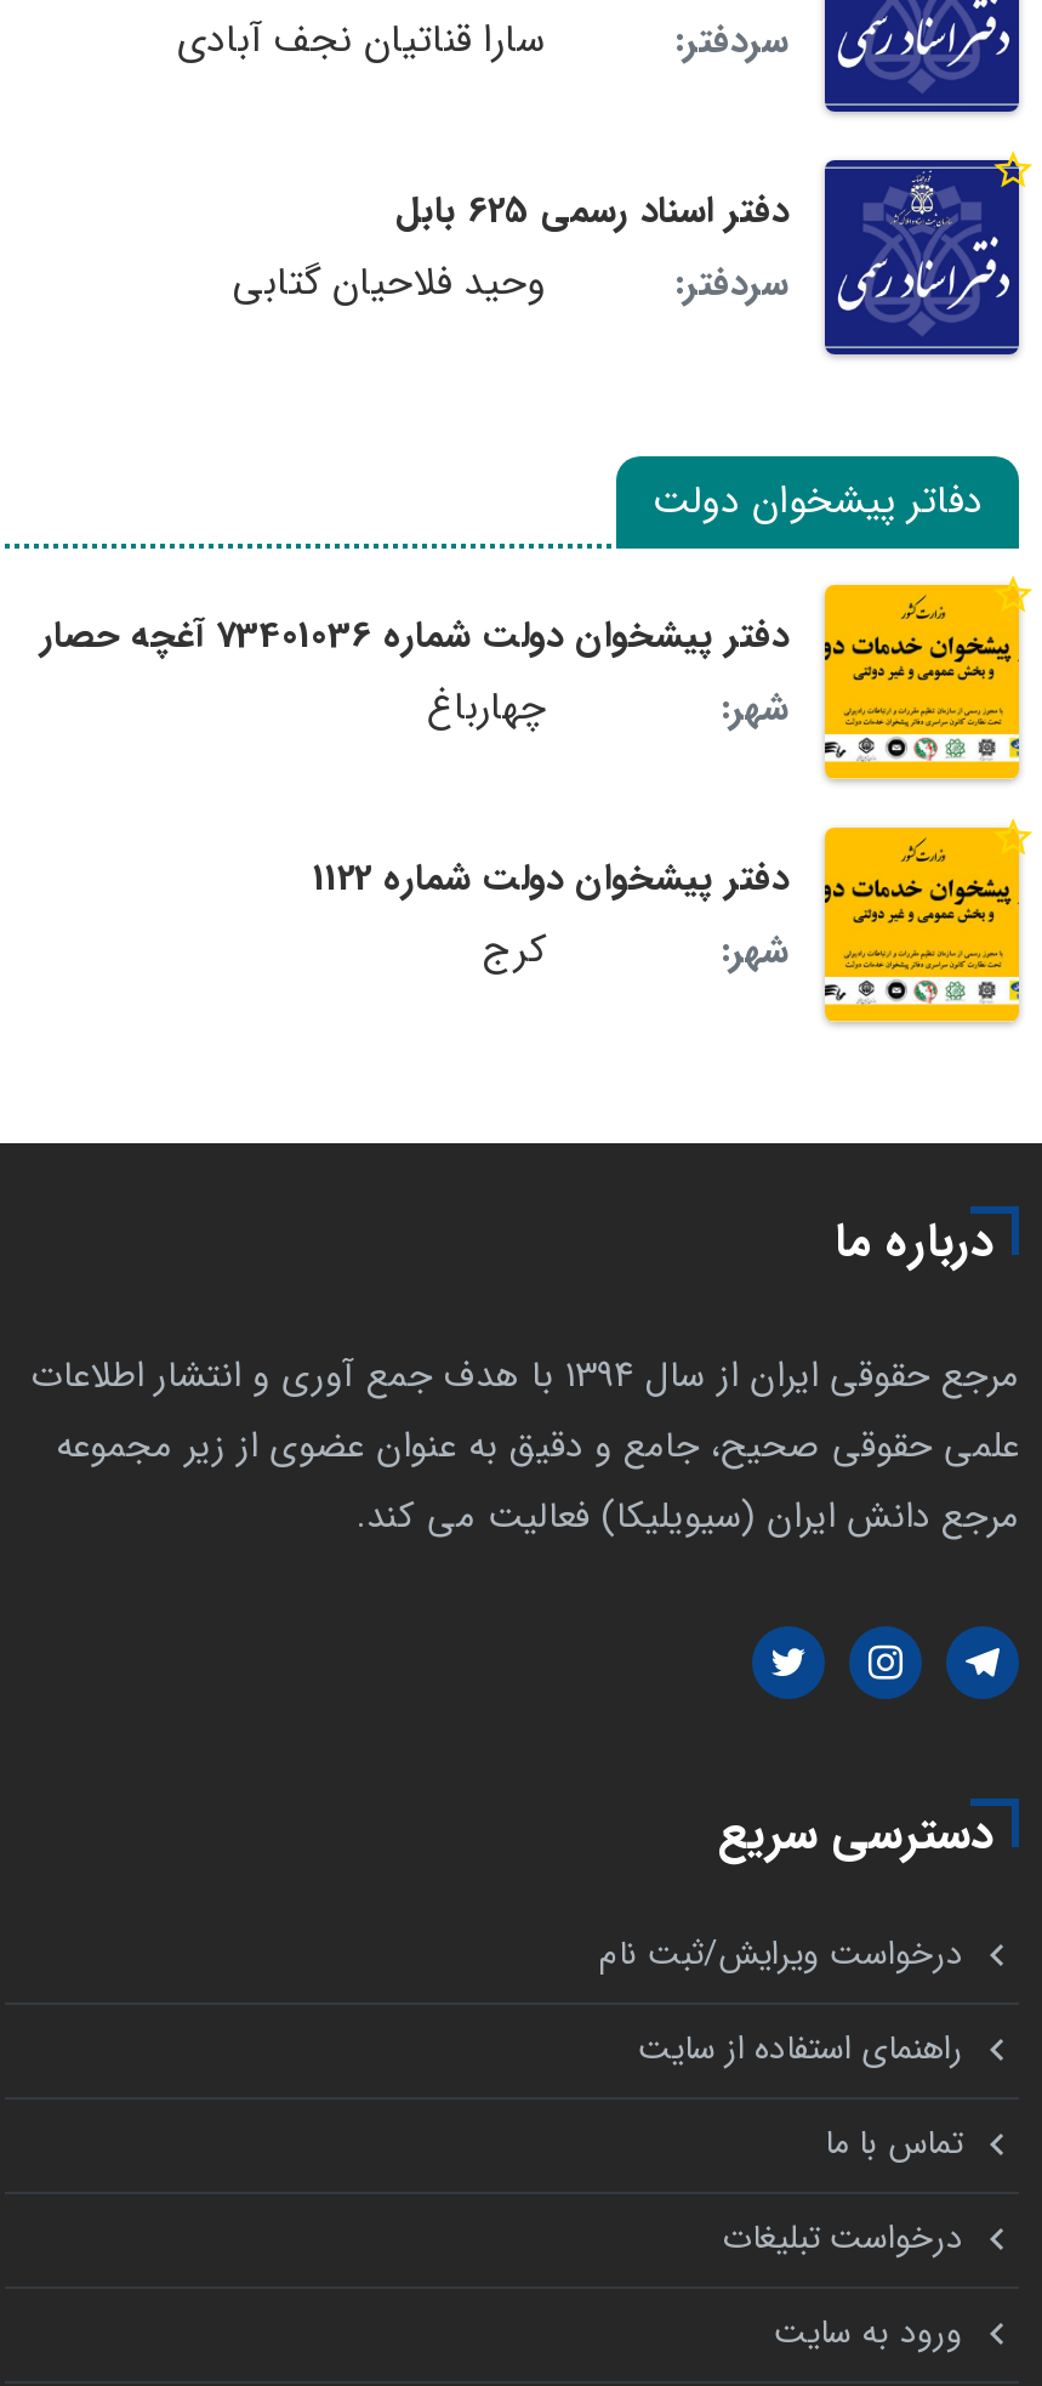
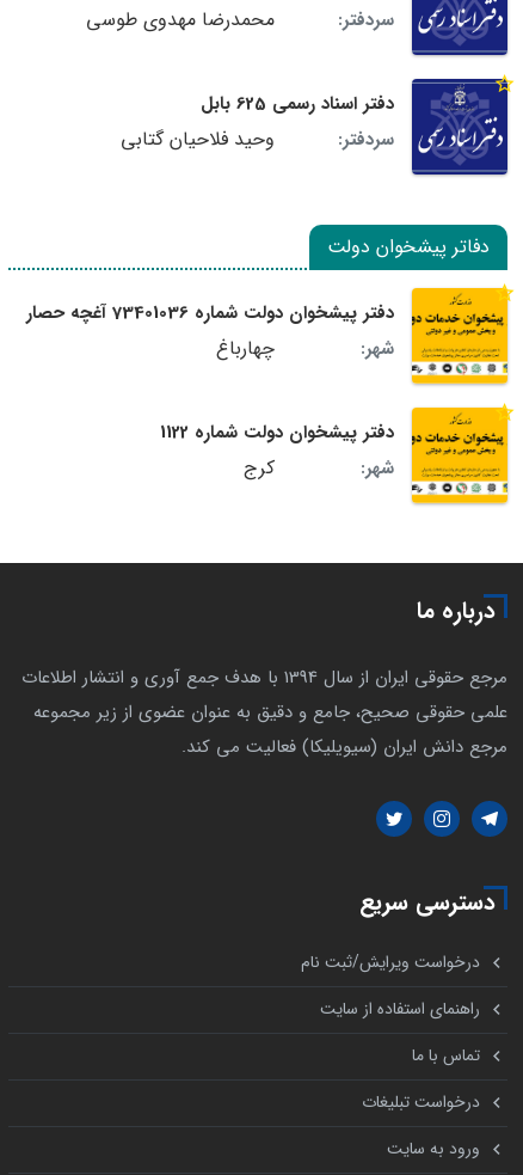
- سارا قناتیان نجف آبادی
+ محمدرضا مهدوی طوسی
